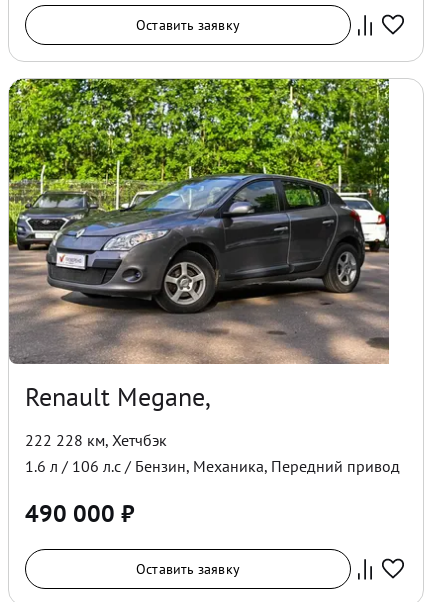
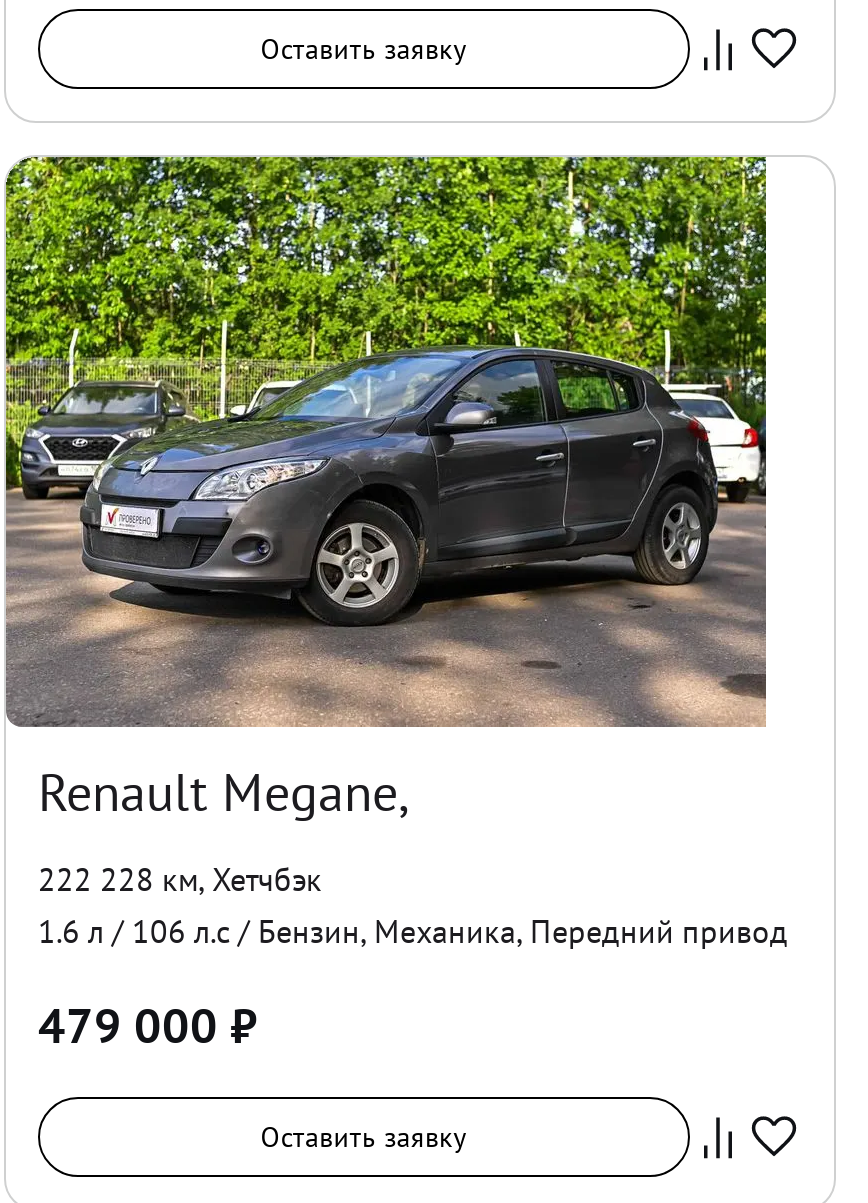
- 490 000 ₽
+ 479 000 ₽
